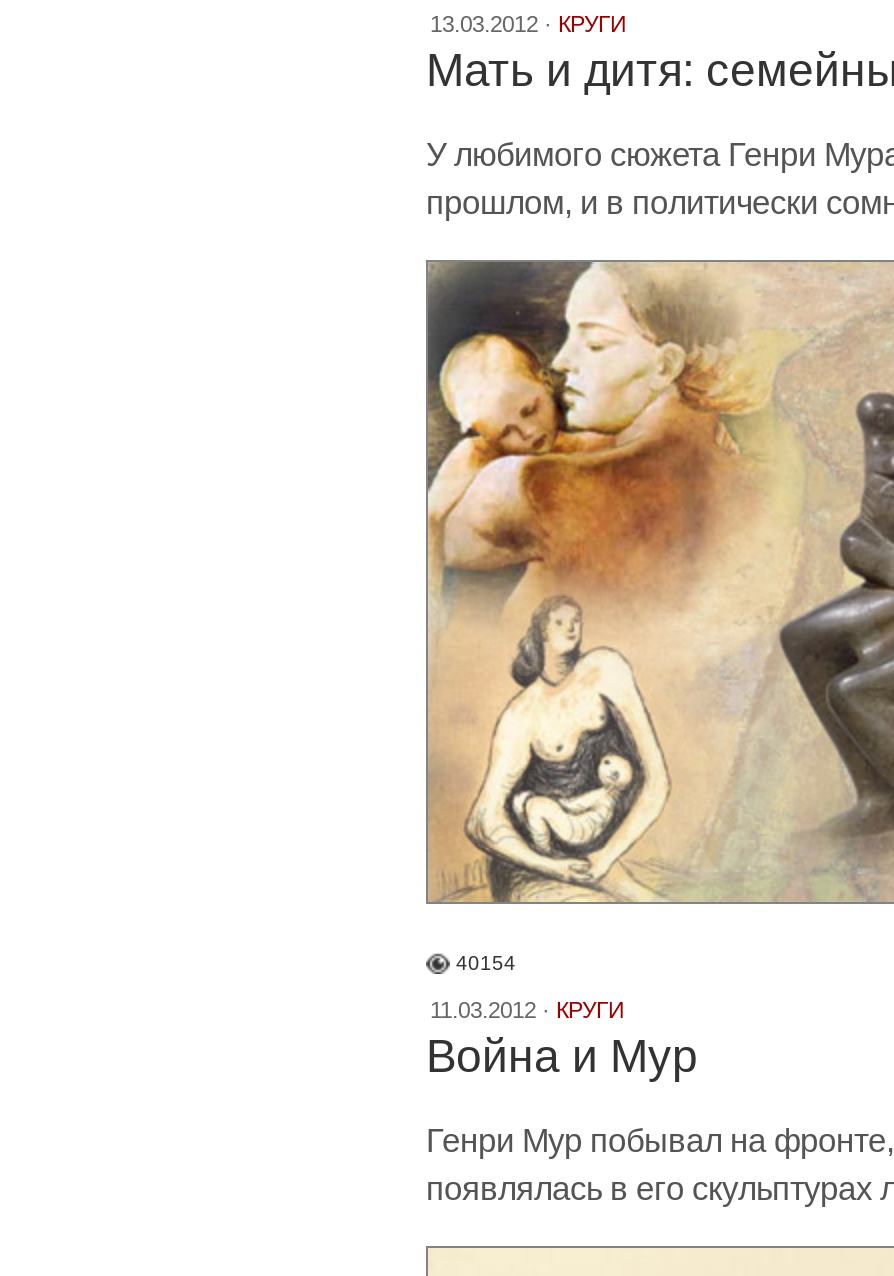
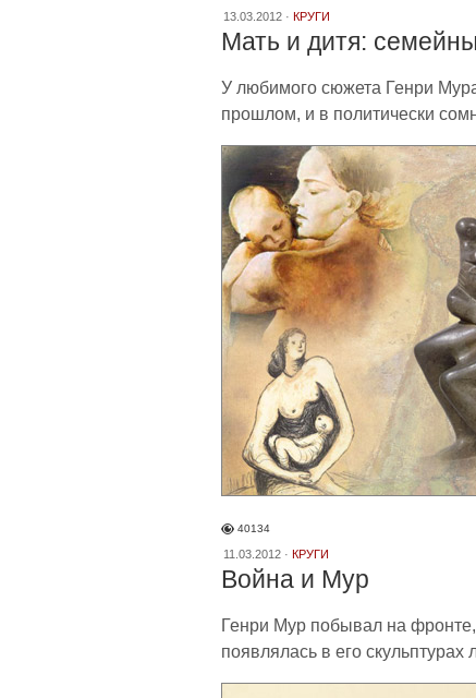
- 40154
+ 40134
